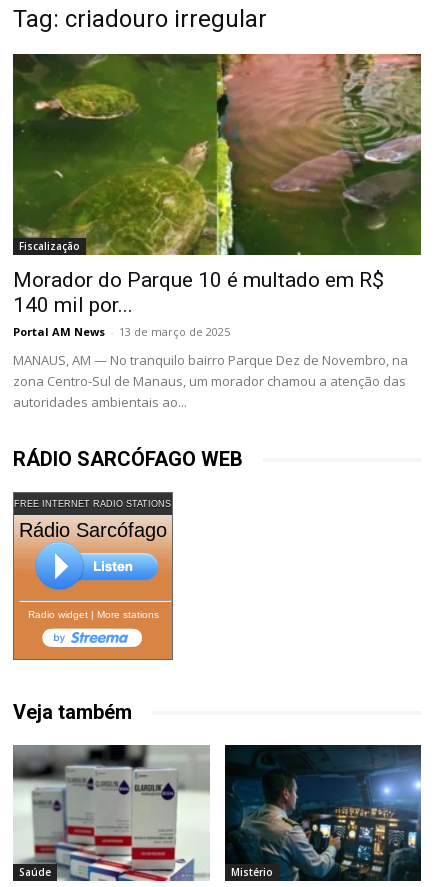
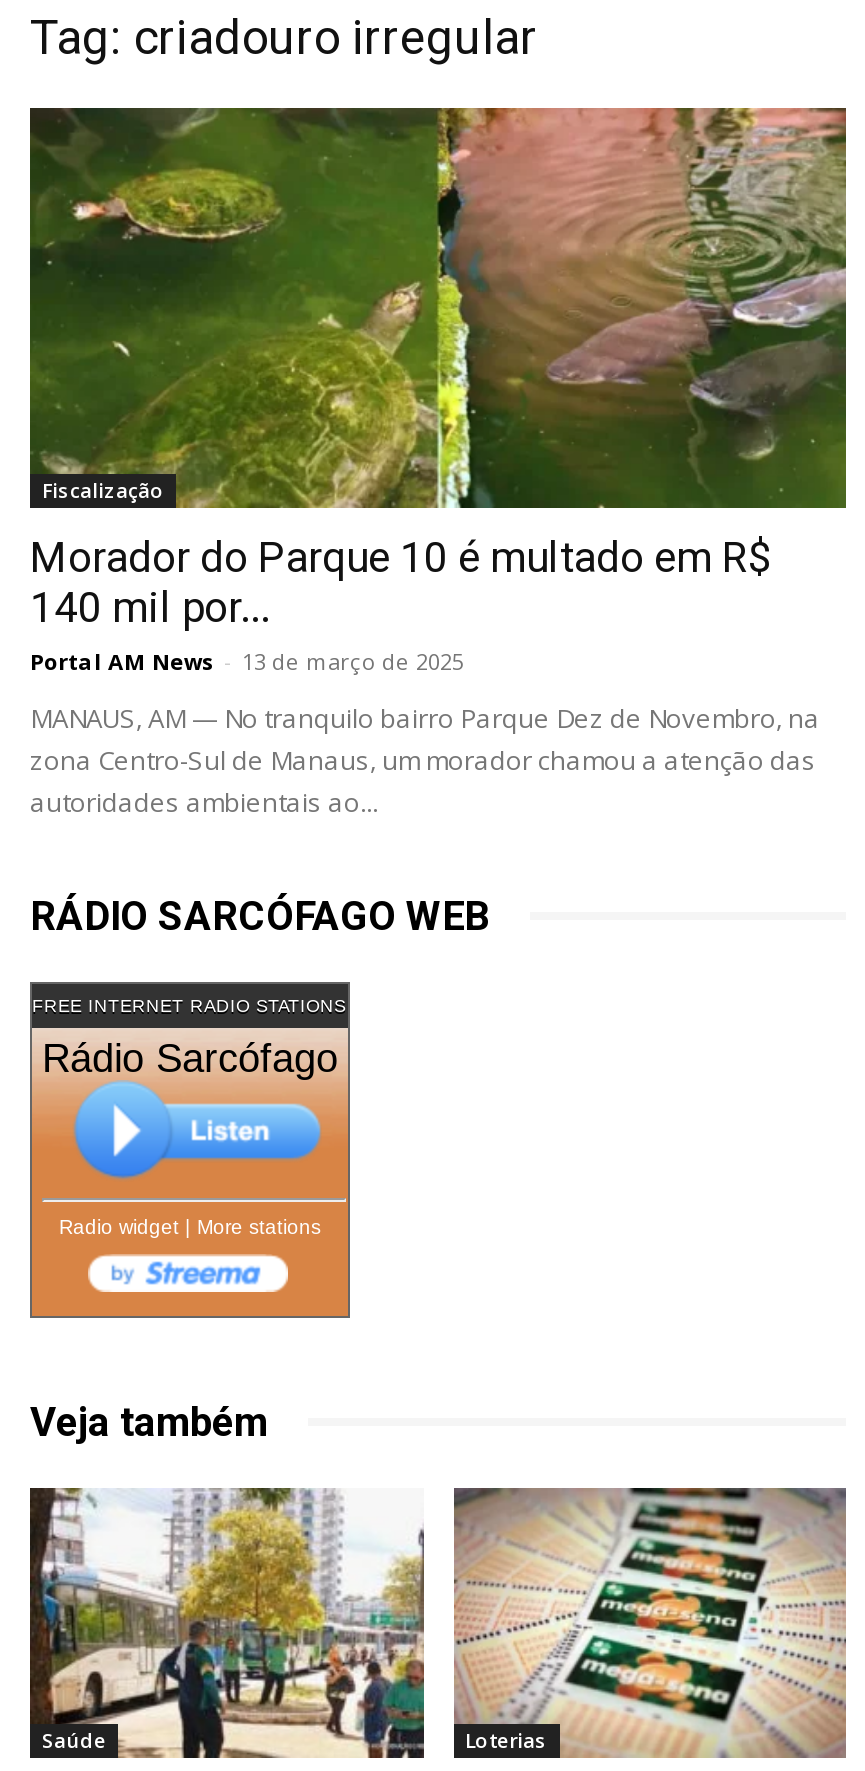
- [image]
- Mistério
+ [image]
+ Loterias

- [image]
+ [image]
